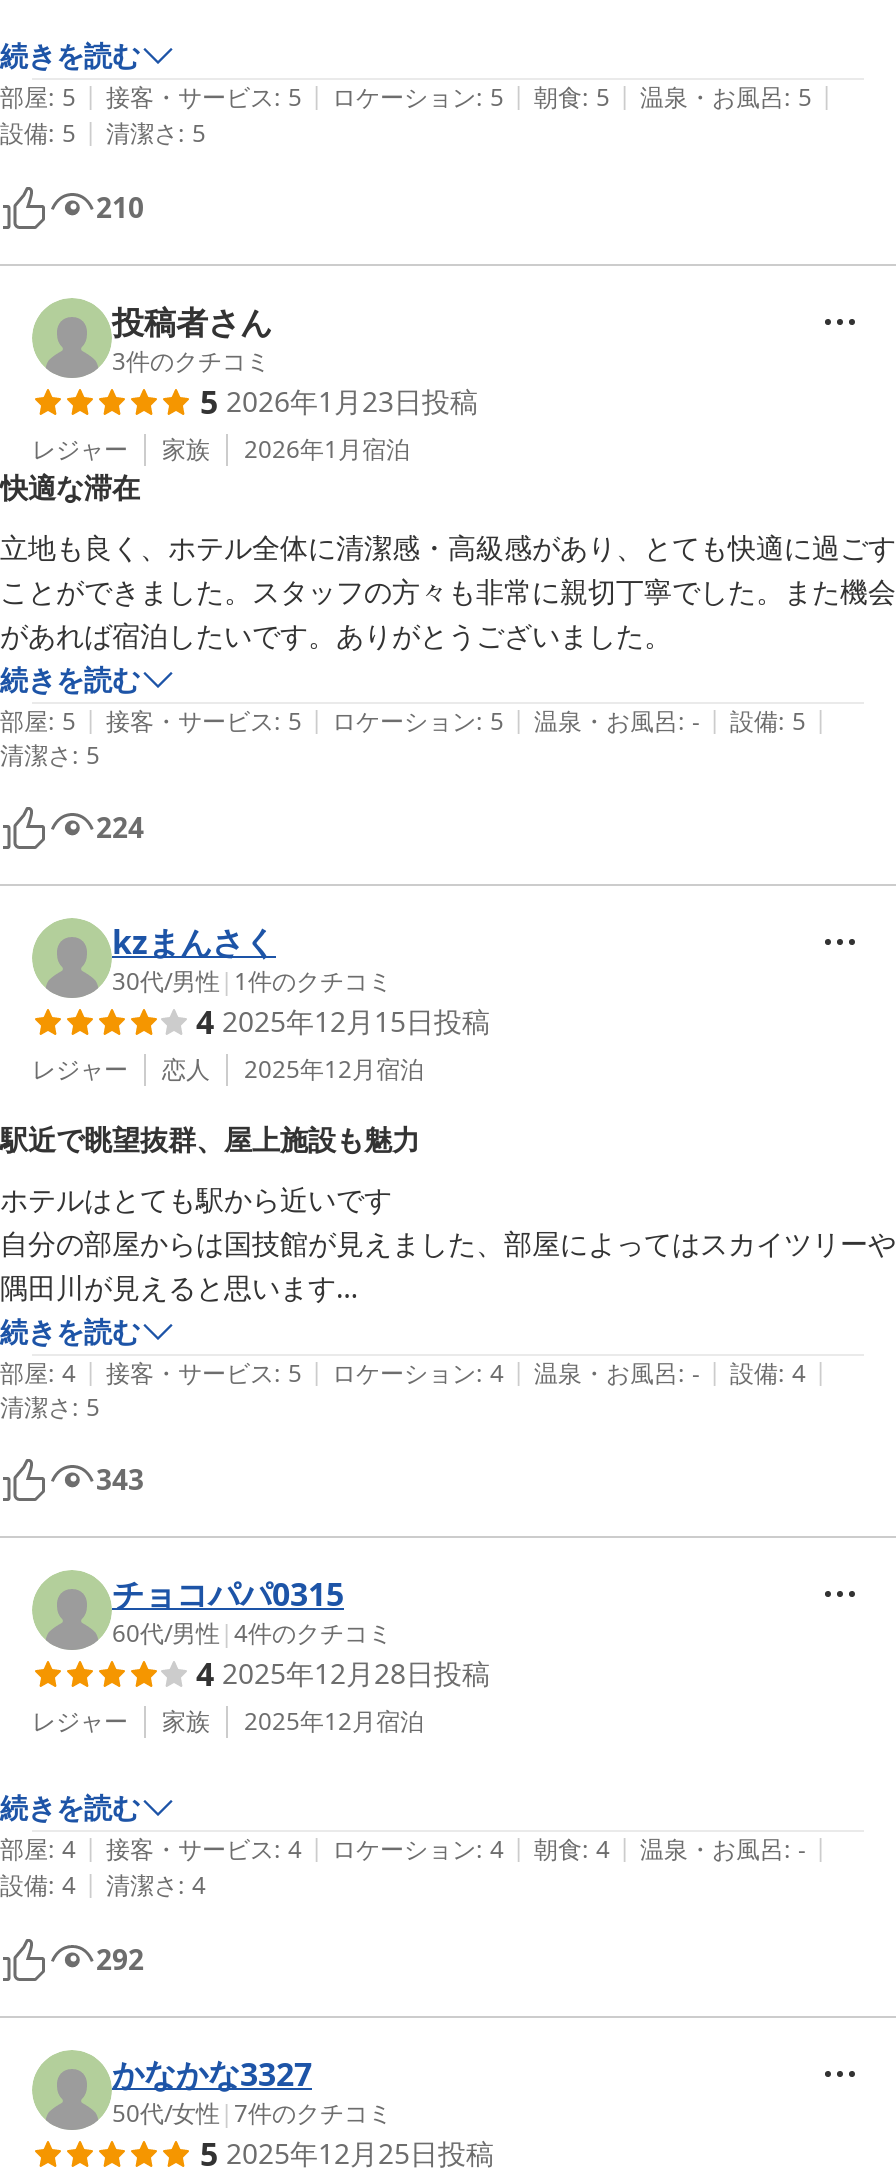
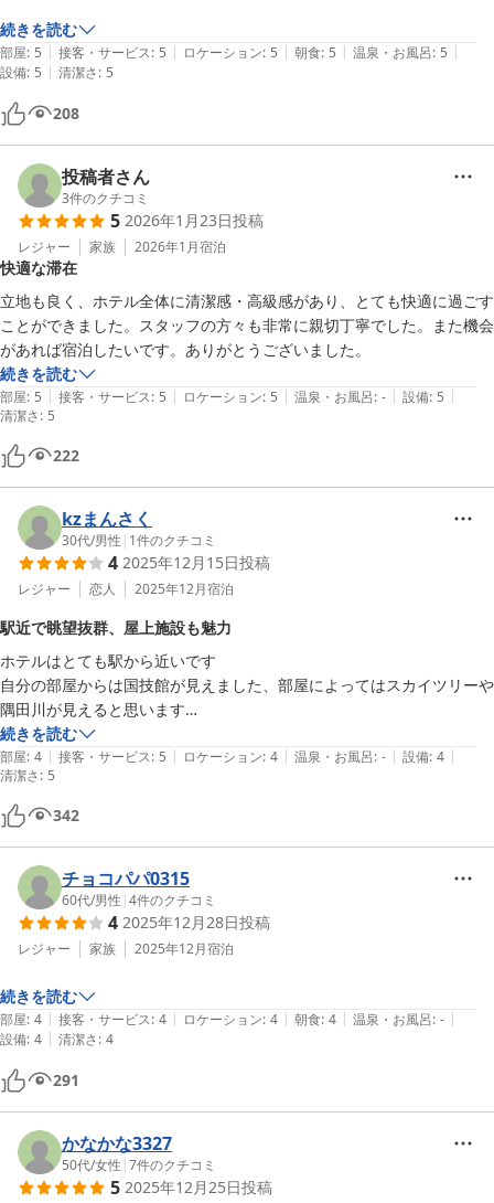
- 210
+ 208

- 224
+ 222

- 343
+ 342

- 292
+ 291
